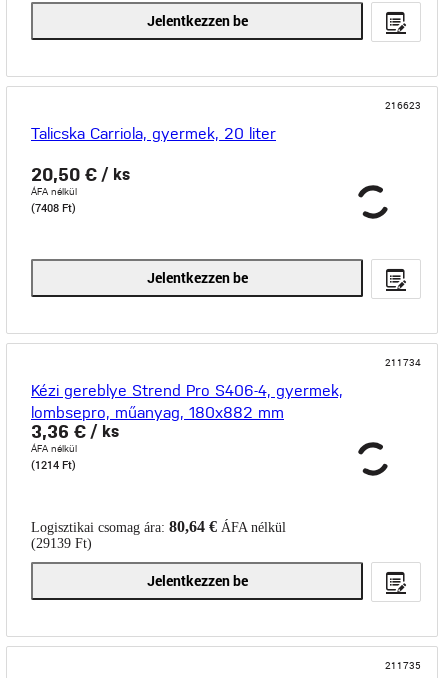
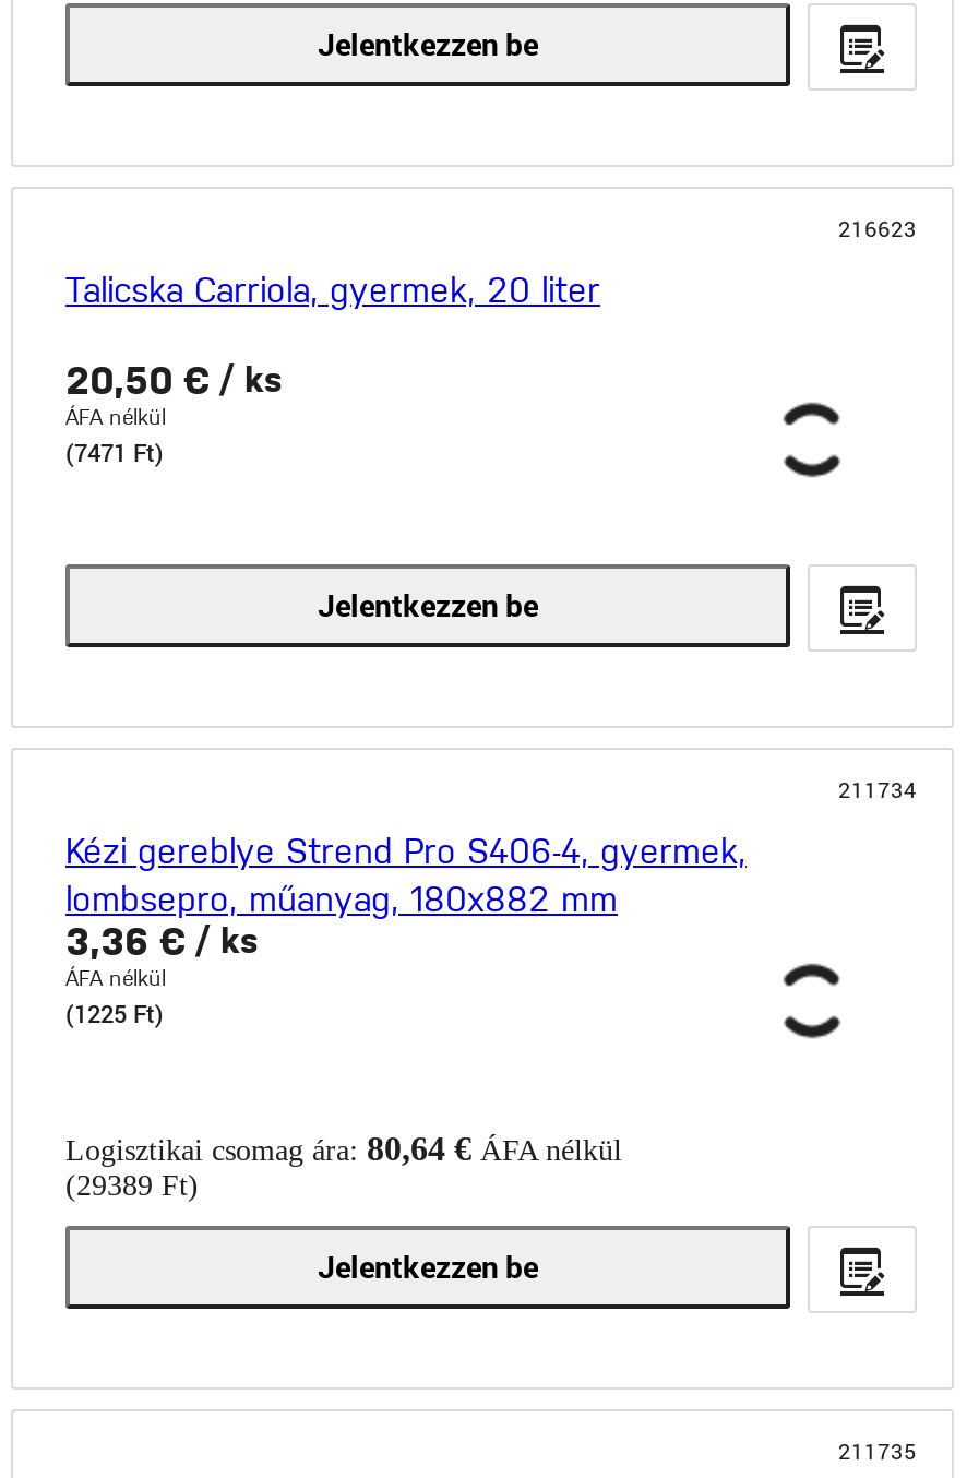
- (7408 Ft)
+ (7471 Ft)

- (1214 Ft)
+ (1225 Ft)

- (29139 Ft)
+ (29389 Ft)
